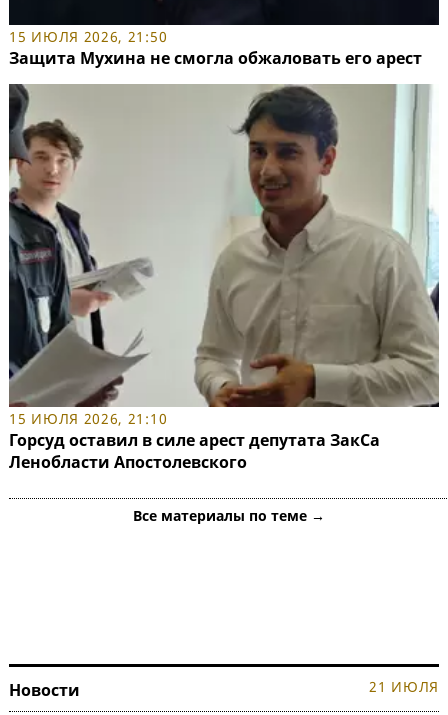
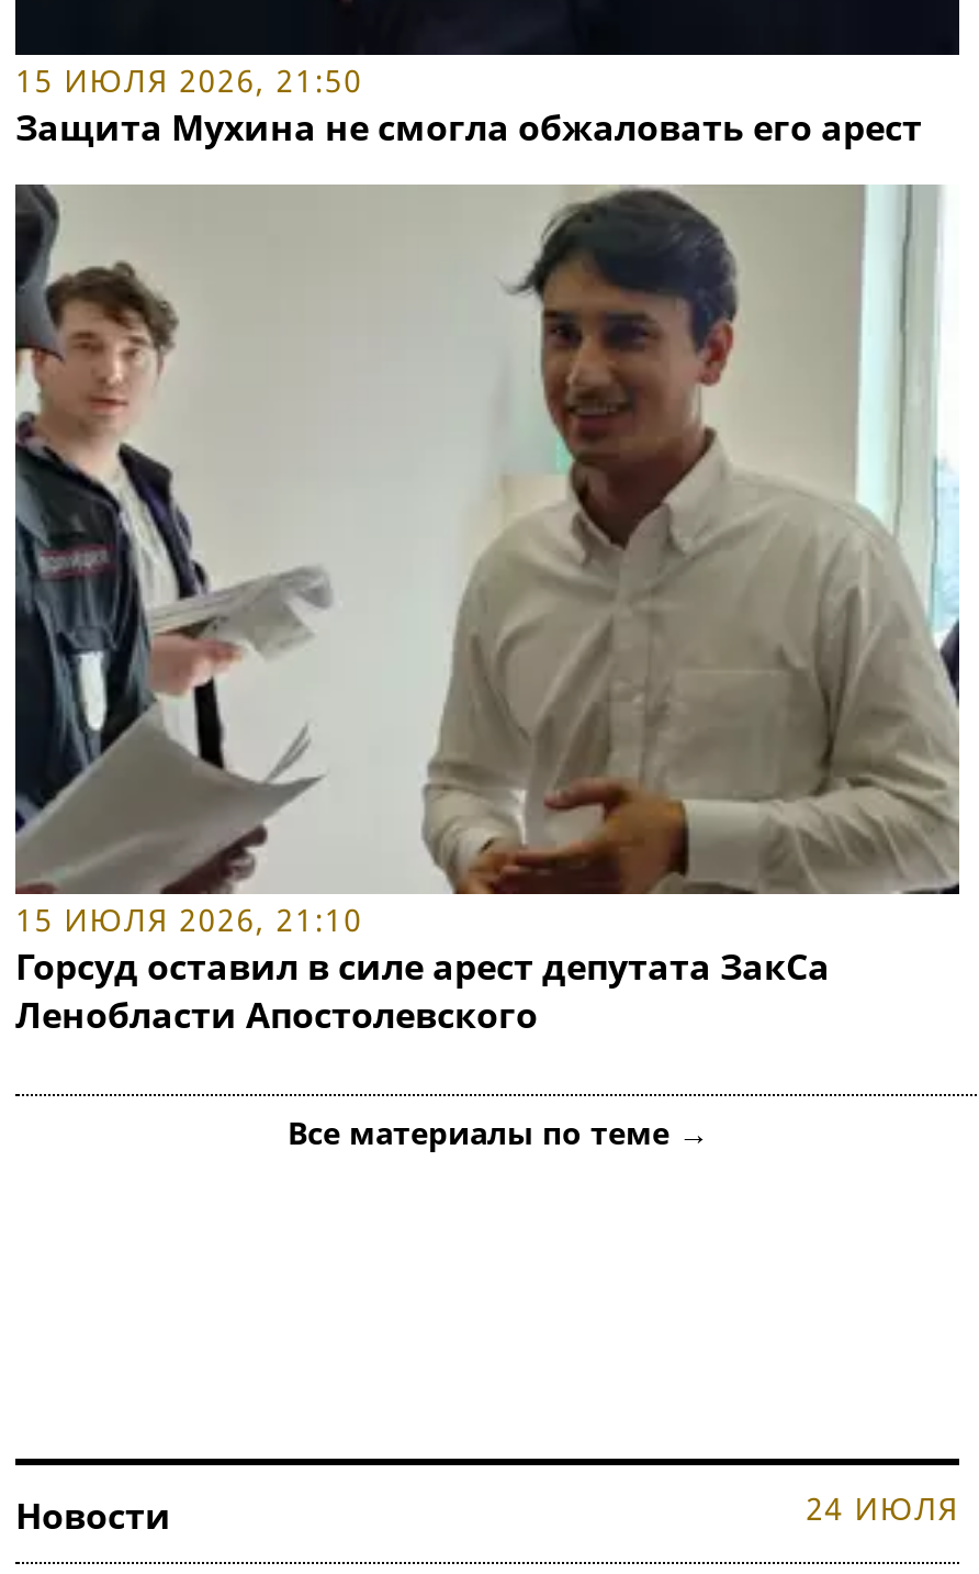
- 21 ИЮЛЯ
+ 24 ИЮЛЯ
